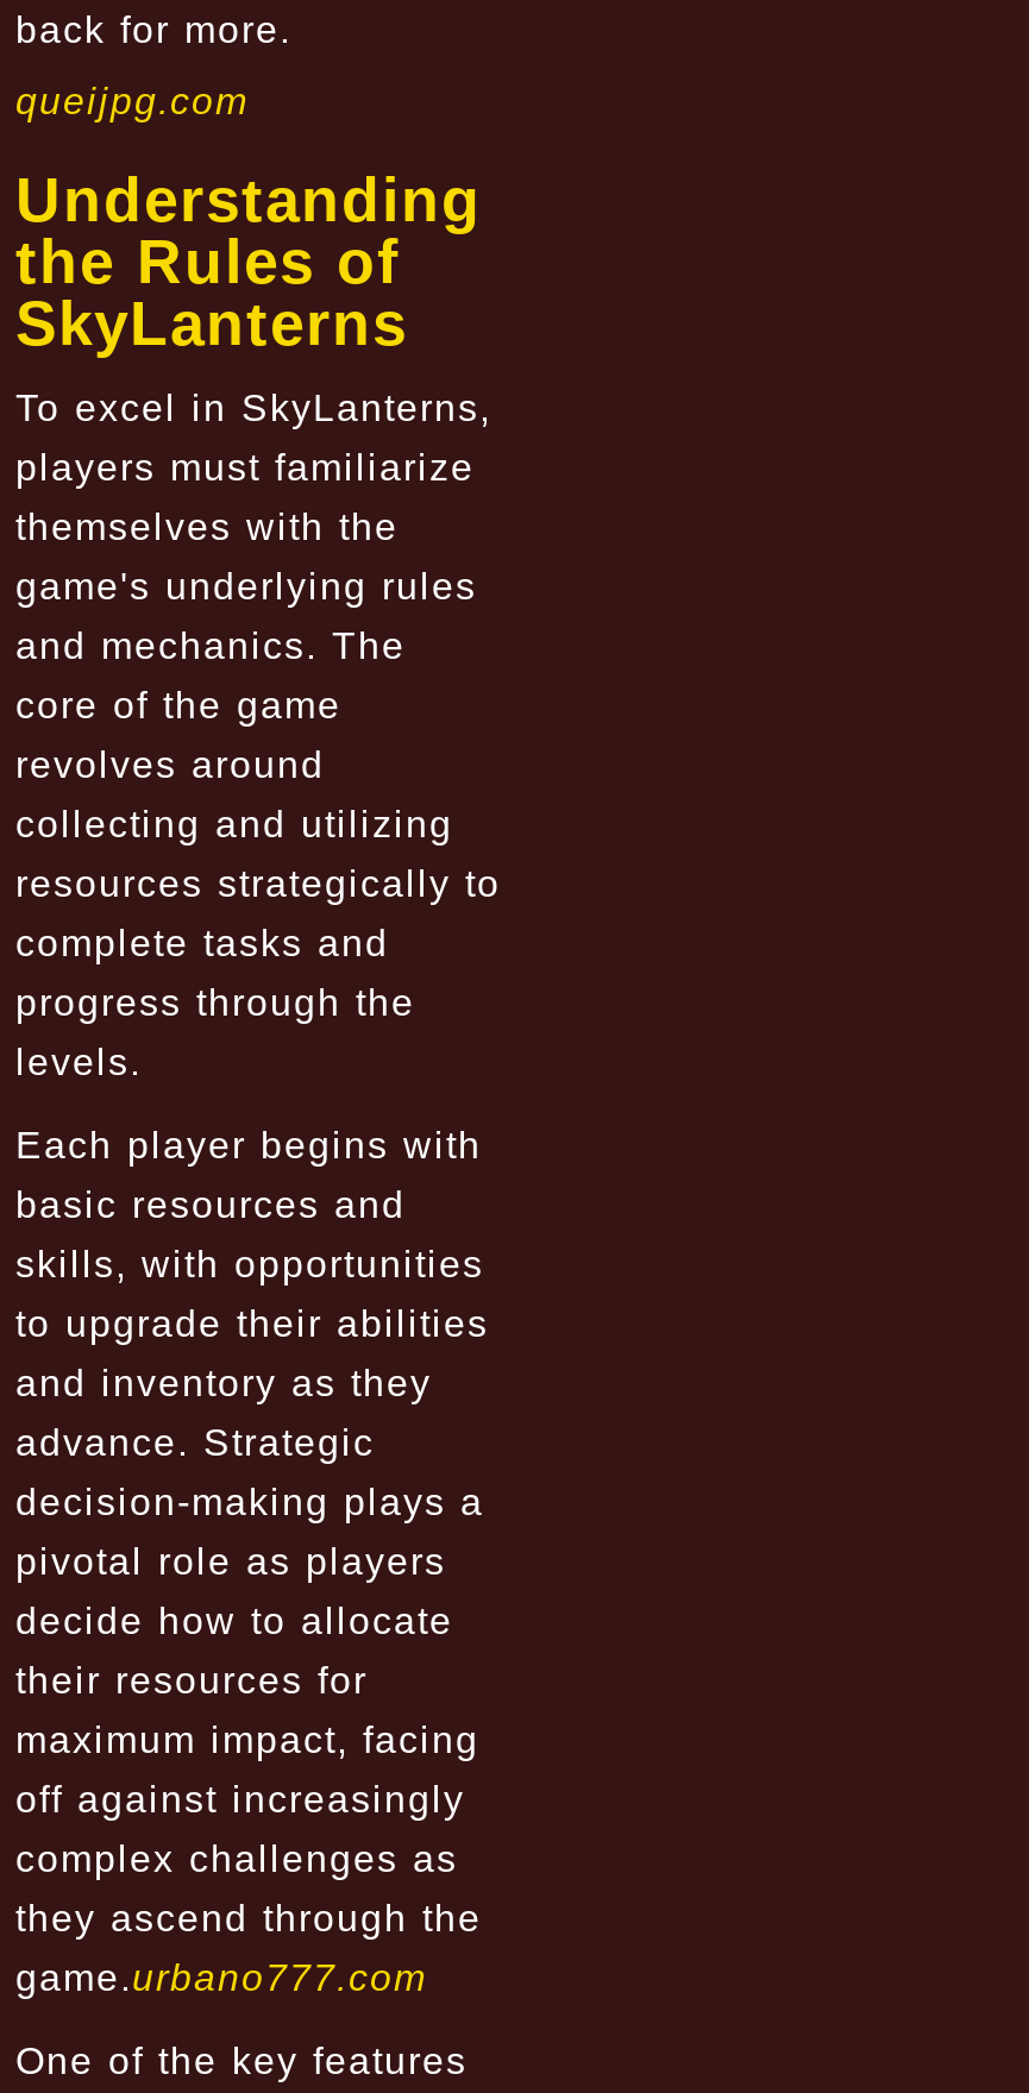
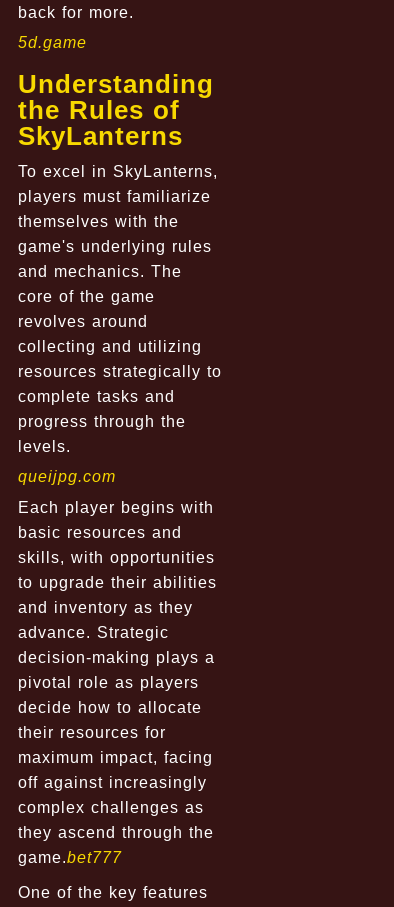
+ 5d.game

moved down: queijpg.com

- game. urbano777.com
+ game. bet777
